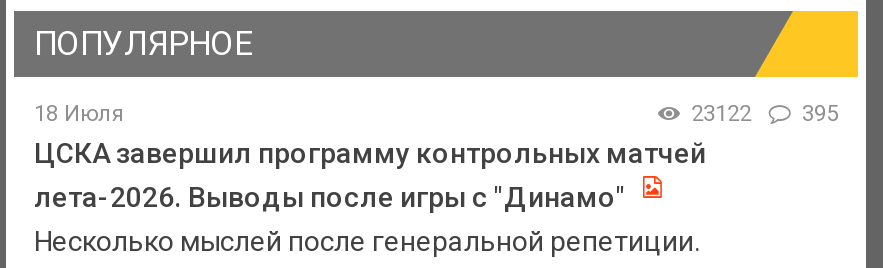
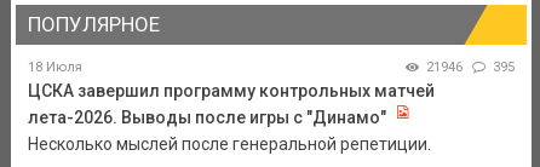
- 23122 395
+ 21946 395
